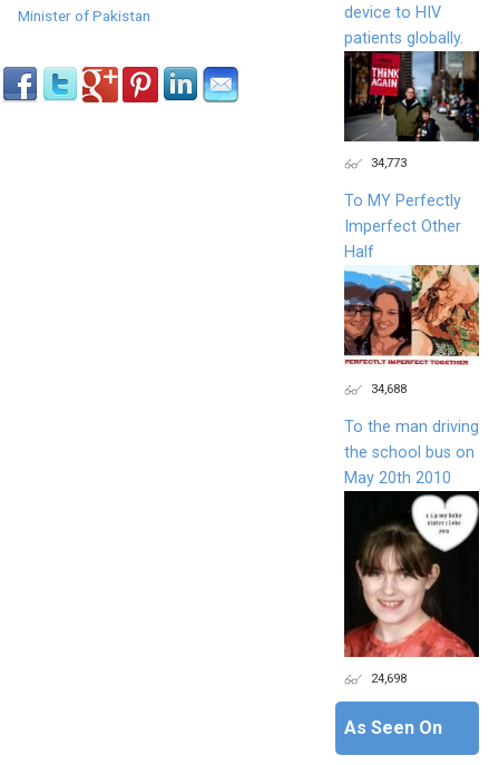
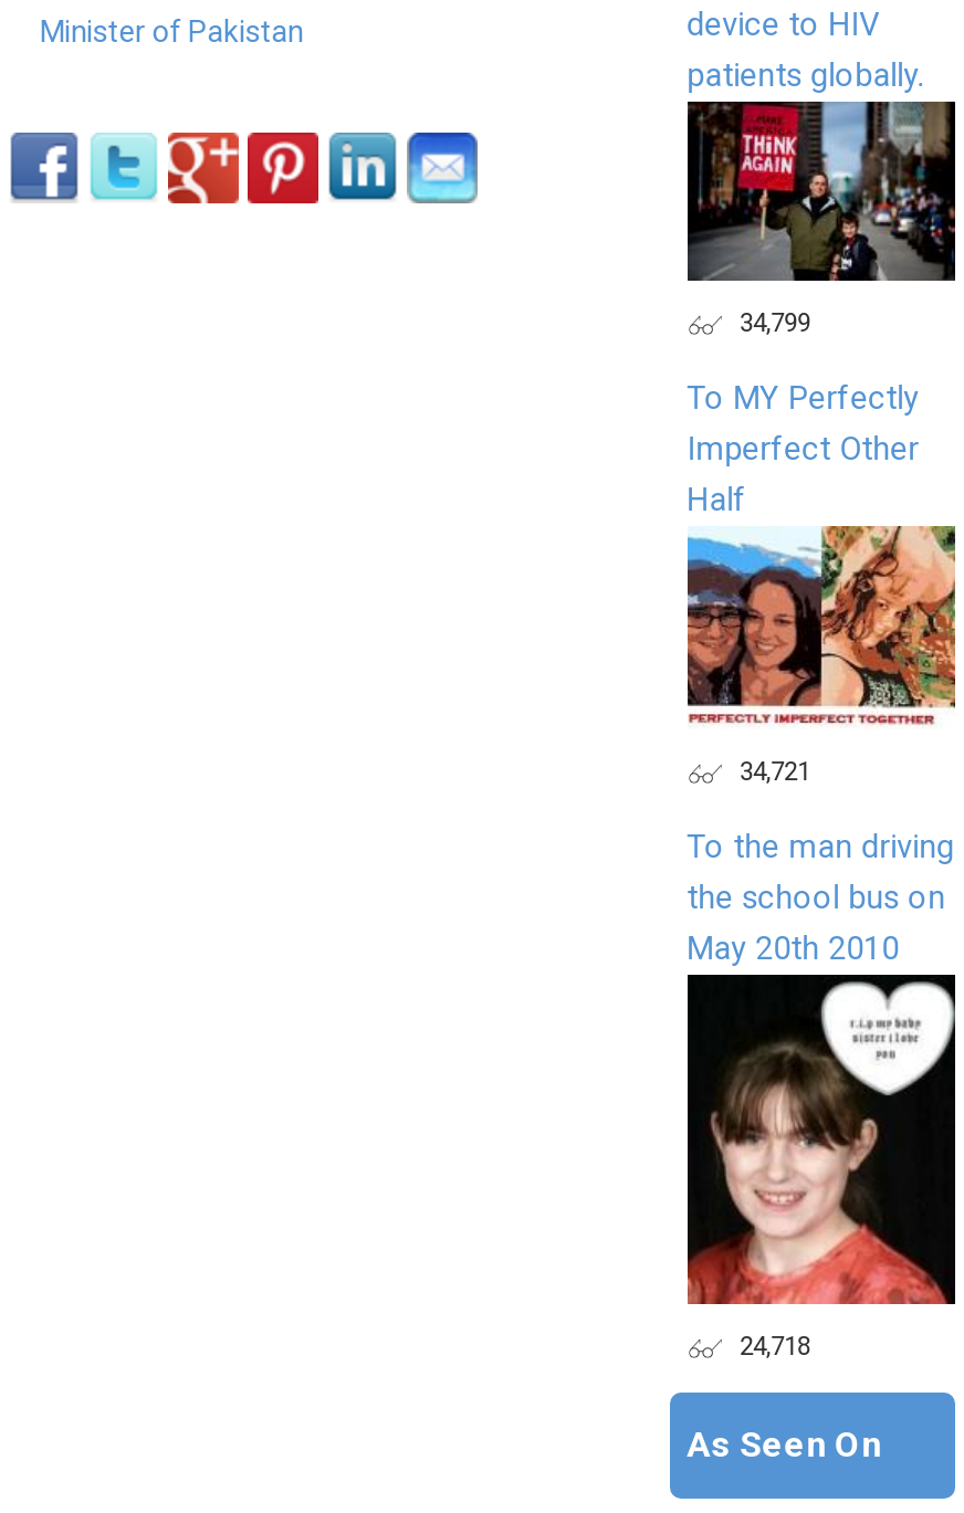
- 34,773
+ 34,799

- 34,688
+ 34,721

- 24,698
+ 24,718
